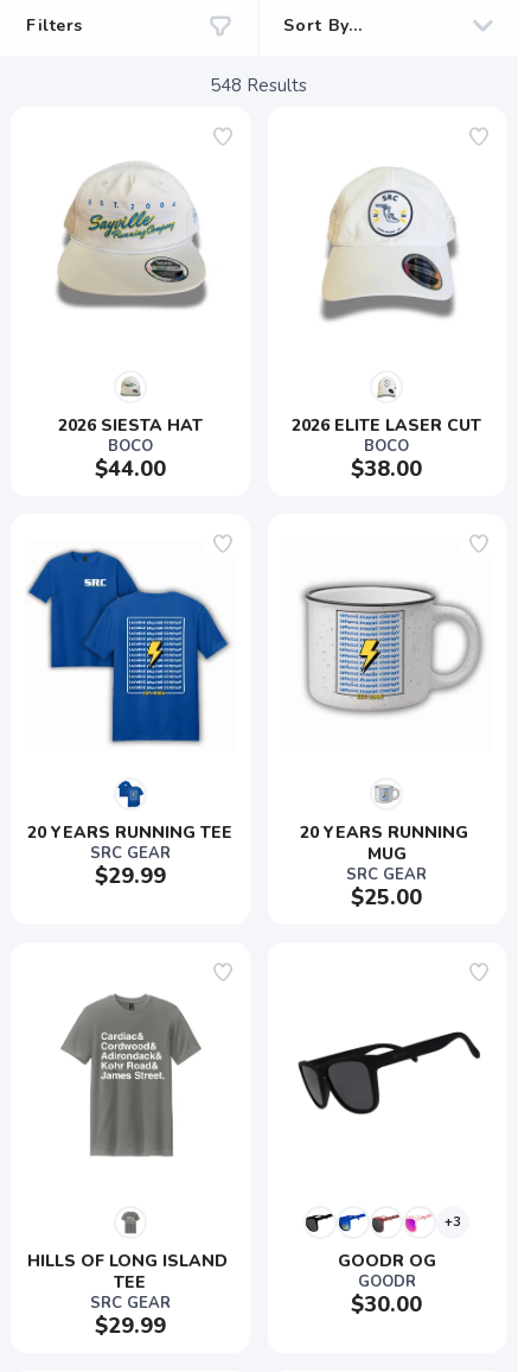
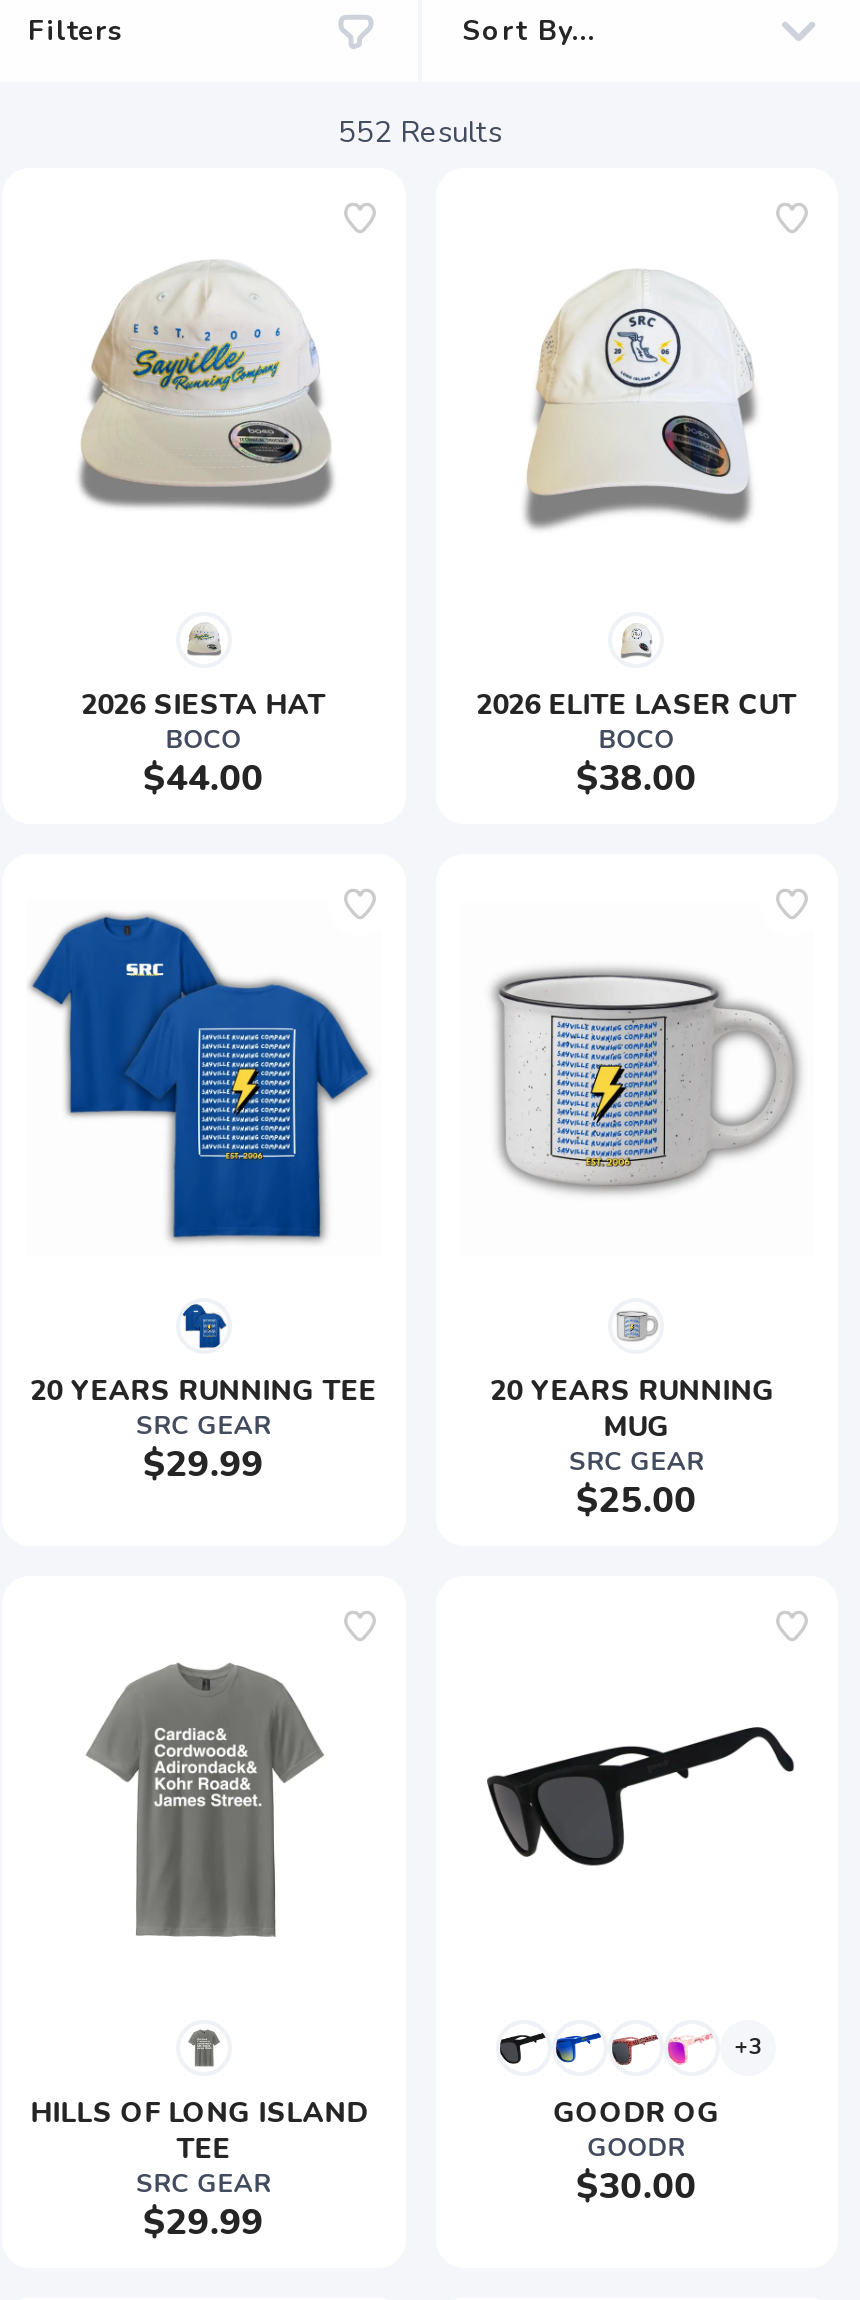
- 548 Results
+ 552 Results
